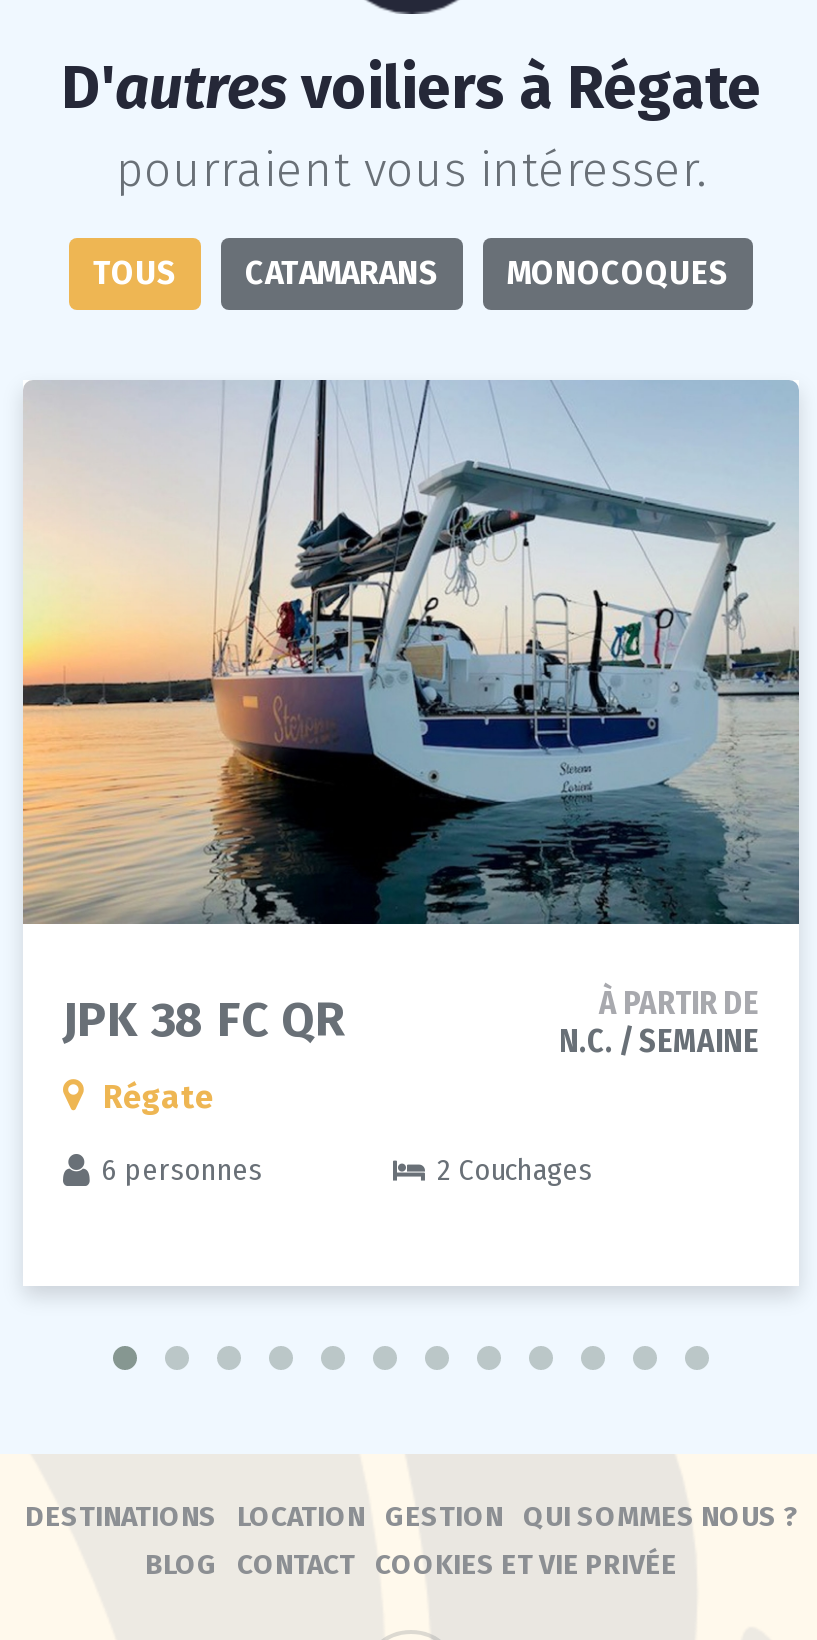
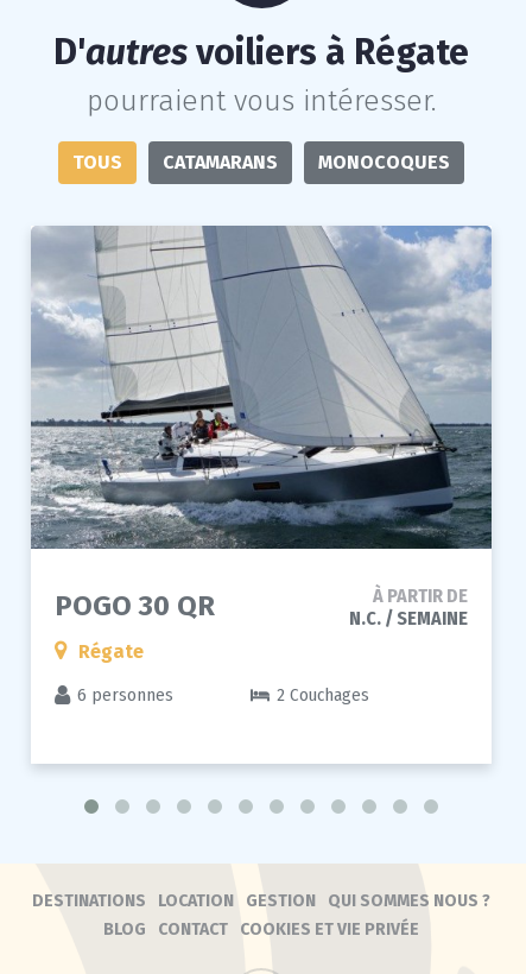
- [image]
- JPK 38 FC QR
+ [image]
+ POGO 30 QR
